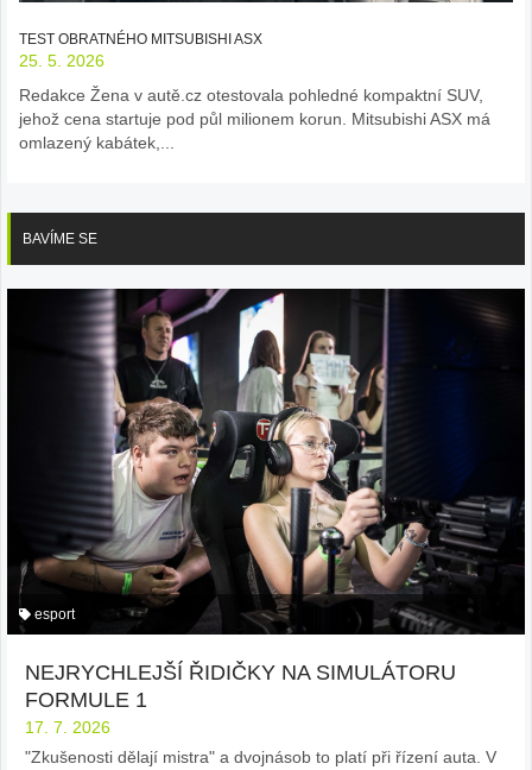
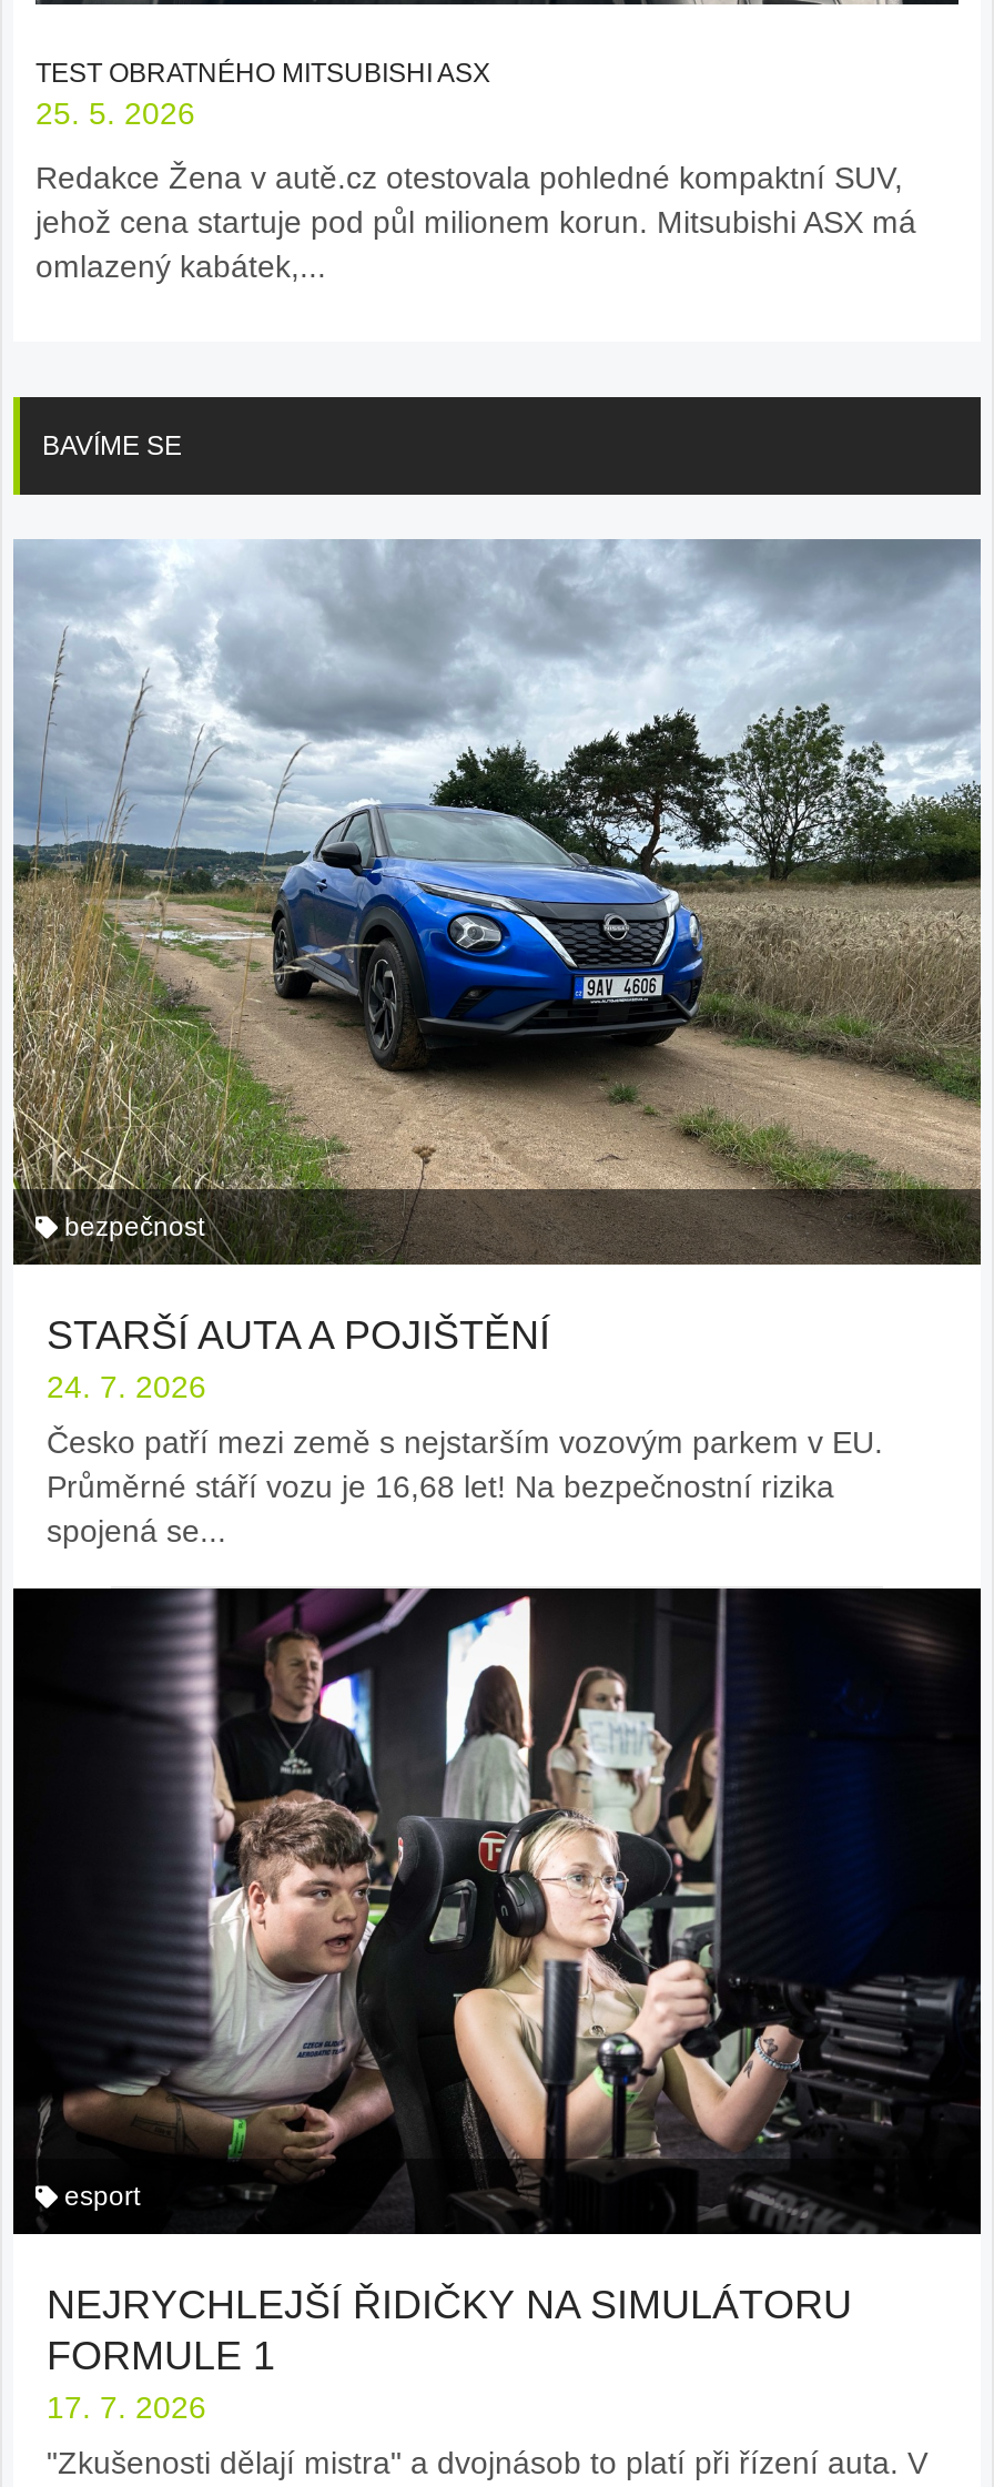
+ [image]
+ bezpečnost
+ STARŠÍ AUTA A POJIŠTĚNÍ
+ 24. 7. 2026
+ Česko patří mezi země s nejstarším vozovým parkem v EU.
+ Průměrné stáří vozu je 16,68 let! Na bezpečnostní rizika
+ spojená se...
